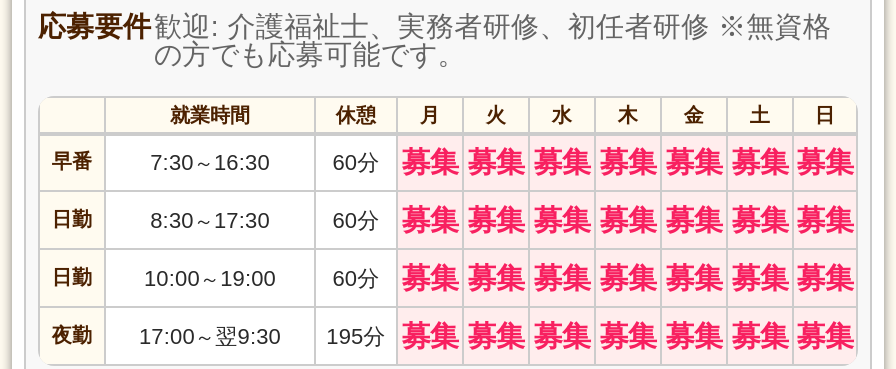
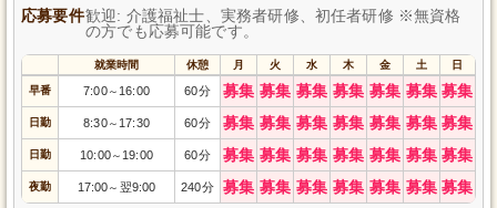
- 7:30～16:30
+ 7:00～16:00

- 17:00～翌9:30
+ 17:00～翌9:00

- 195分
+ 240分
